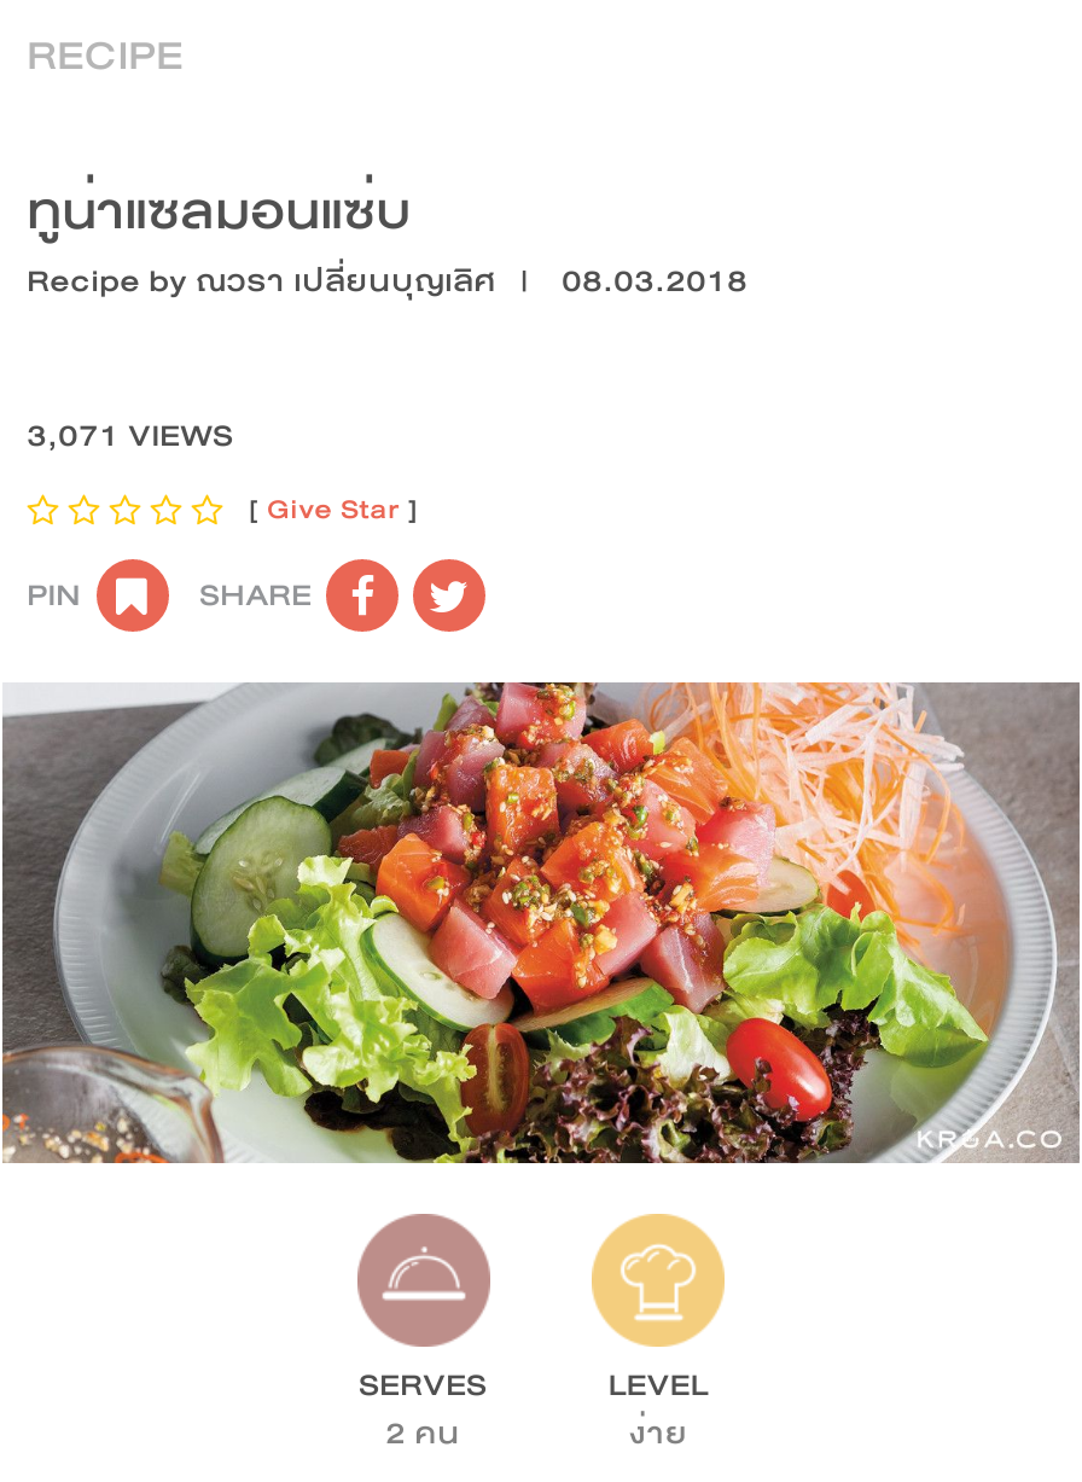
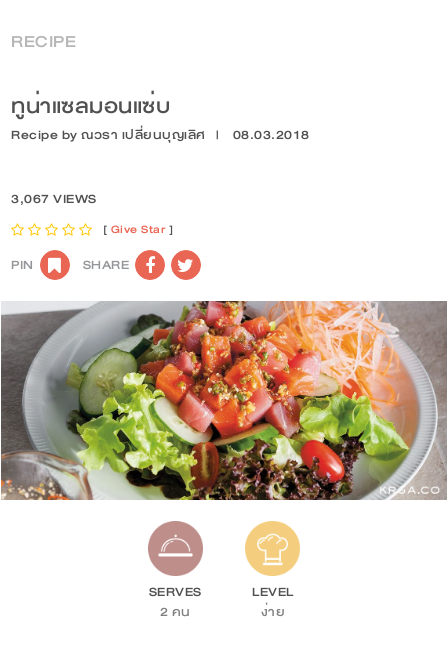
- 3,071 VIEWS
+ 3,067 VIEWS
